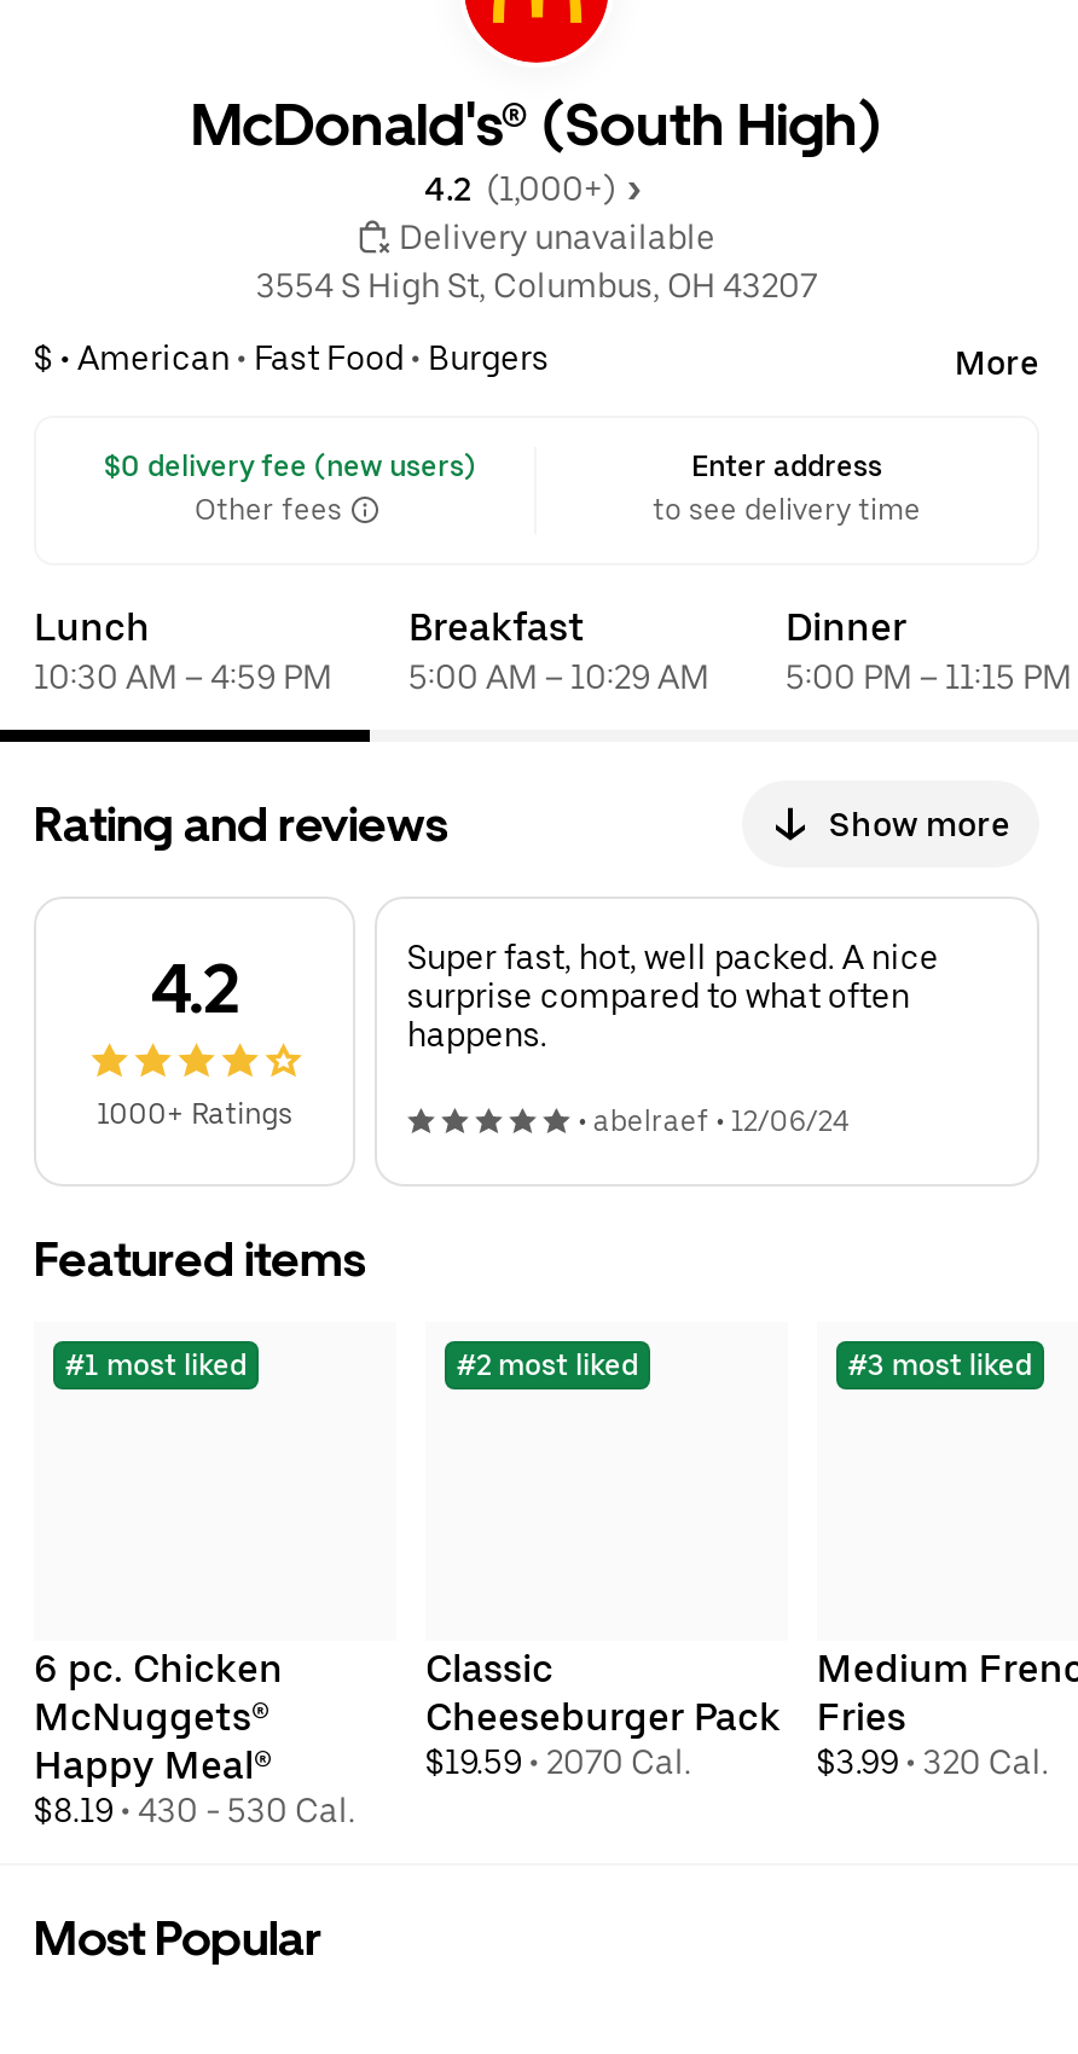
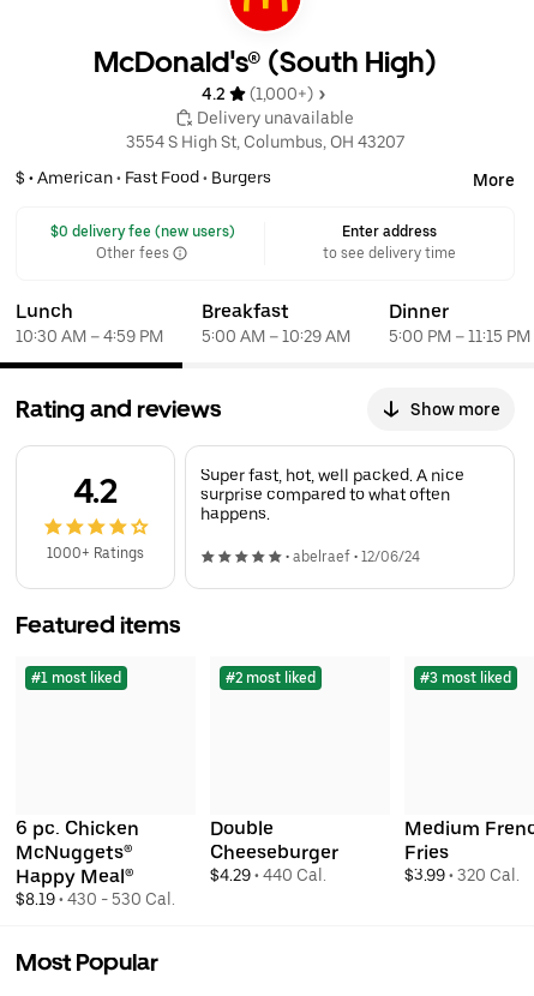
- Classic
- Cheeseburger Pack
- $19.59 • 2070 Cal.
+ Double
+ Cheeseburger
+ $4.29 • 440 Cal.
